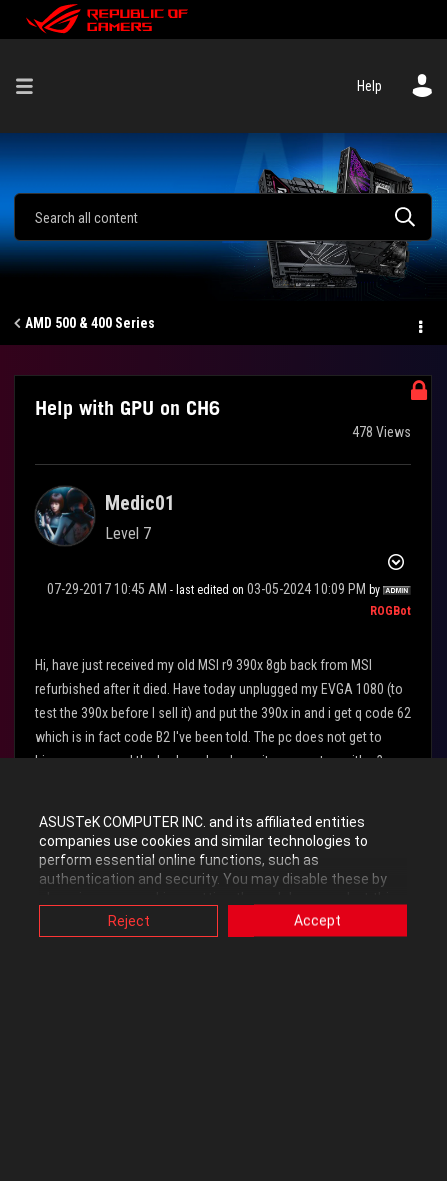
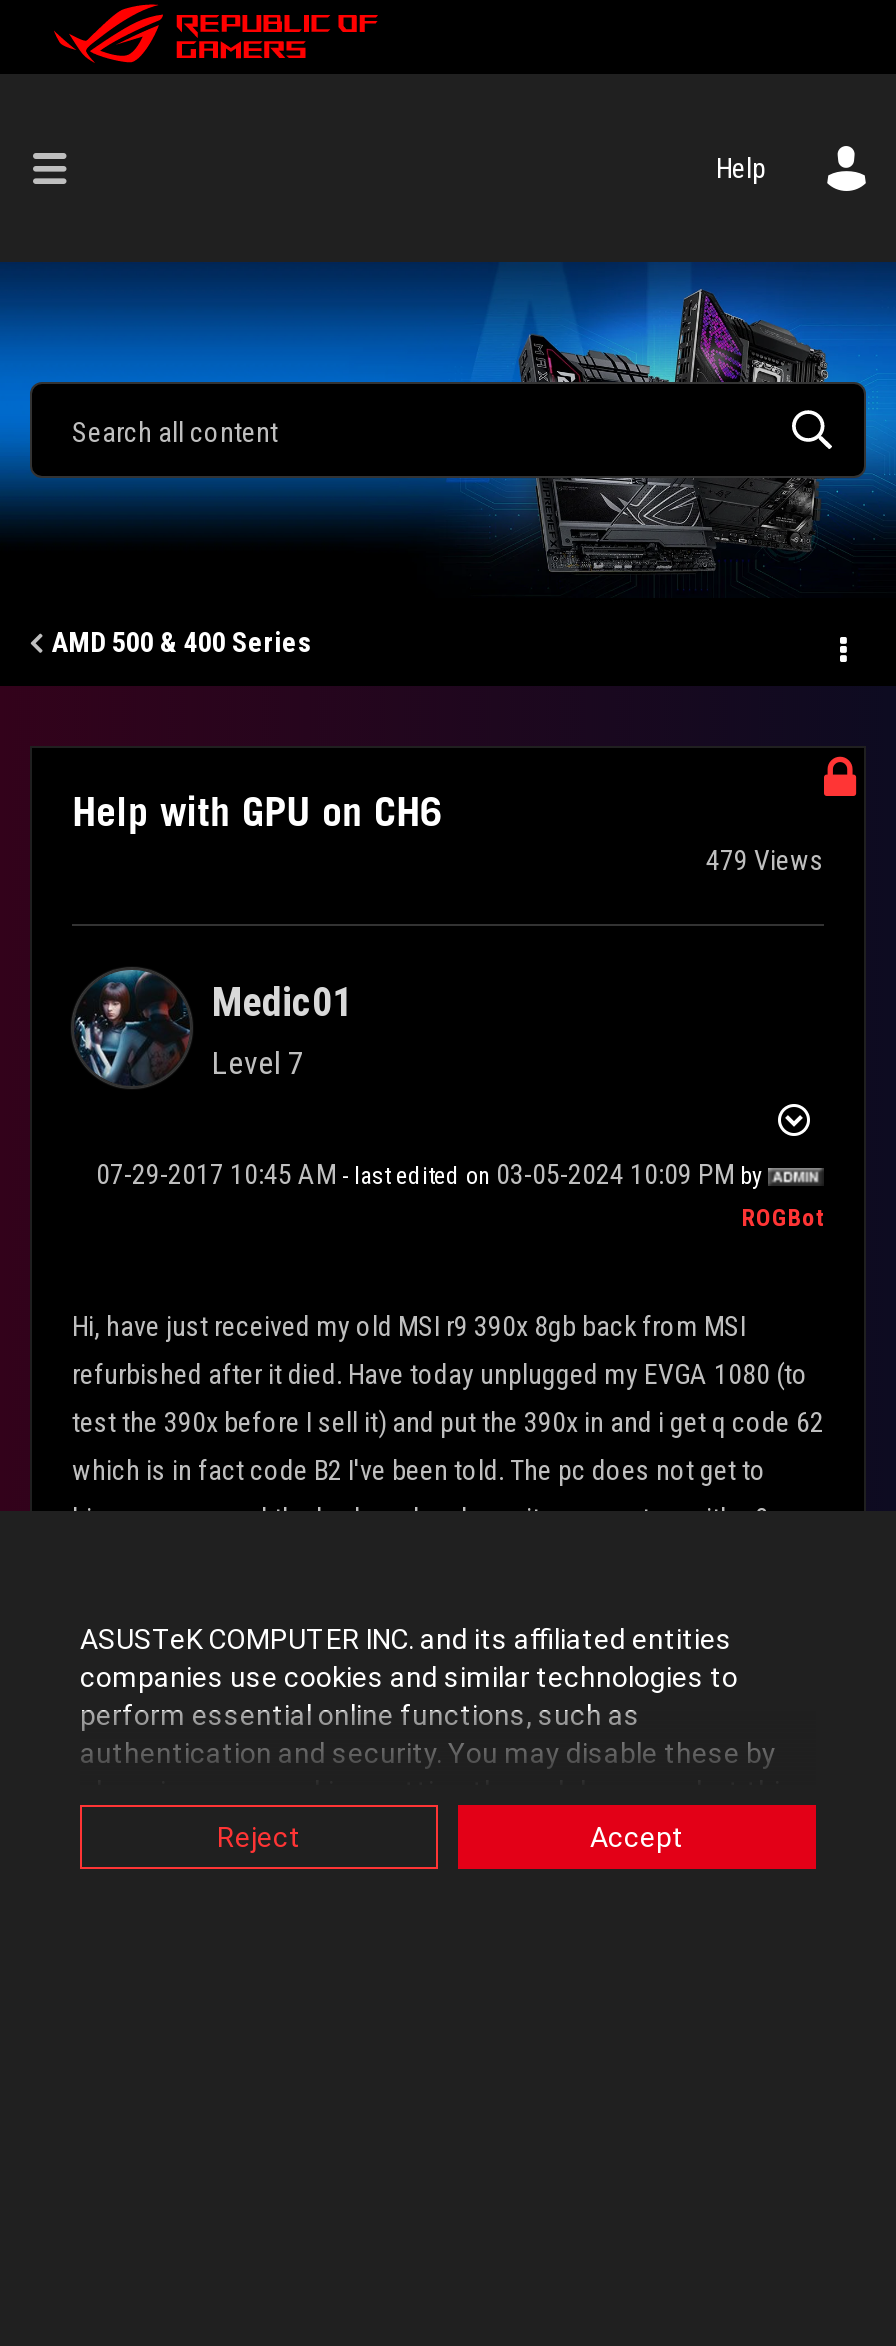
- 478 Views
+ 479 Views
